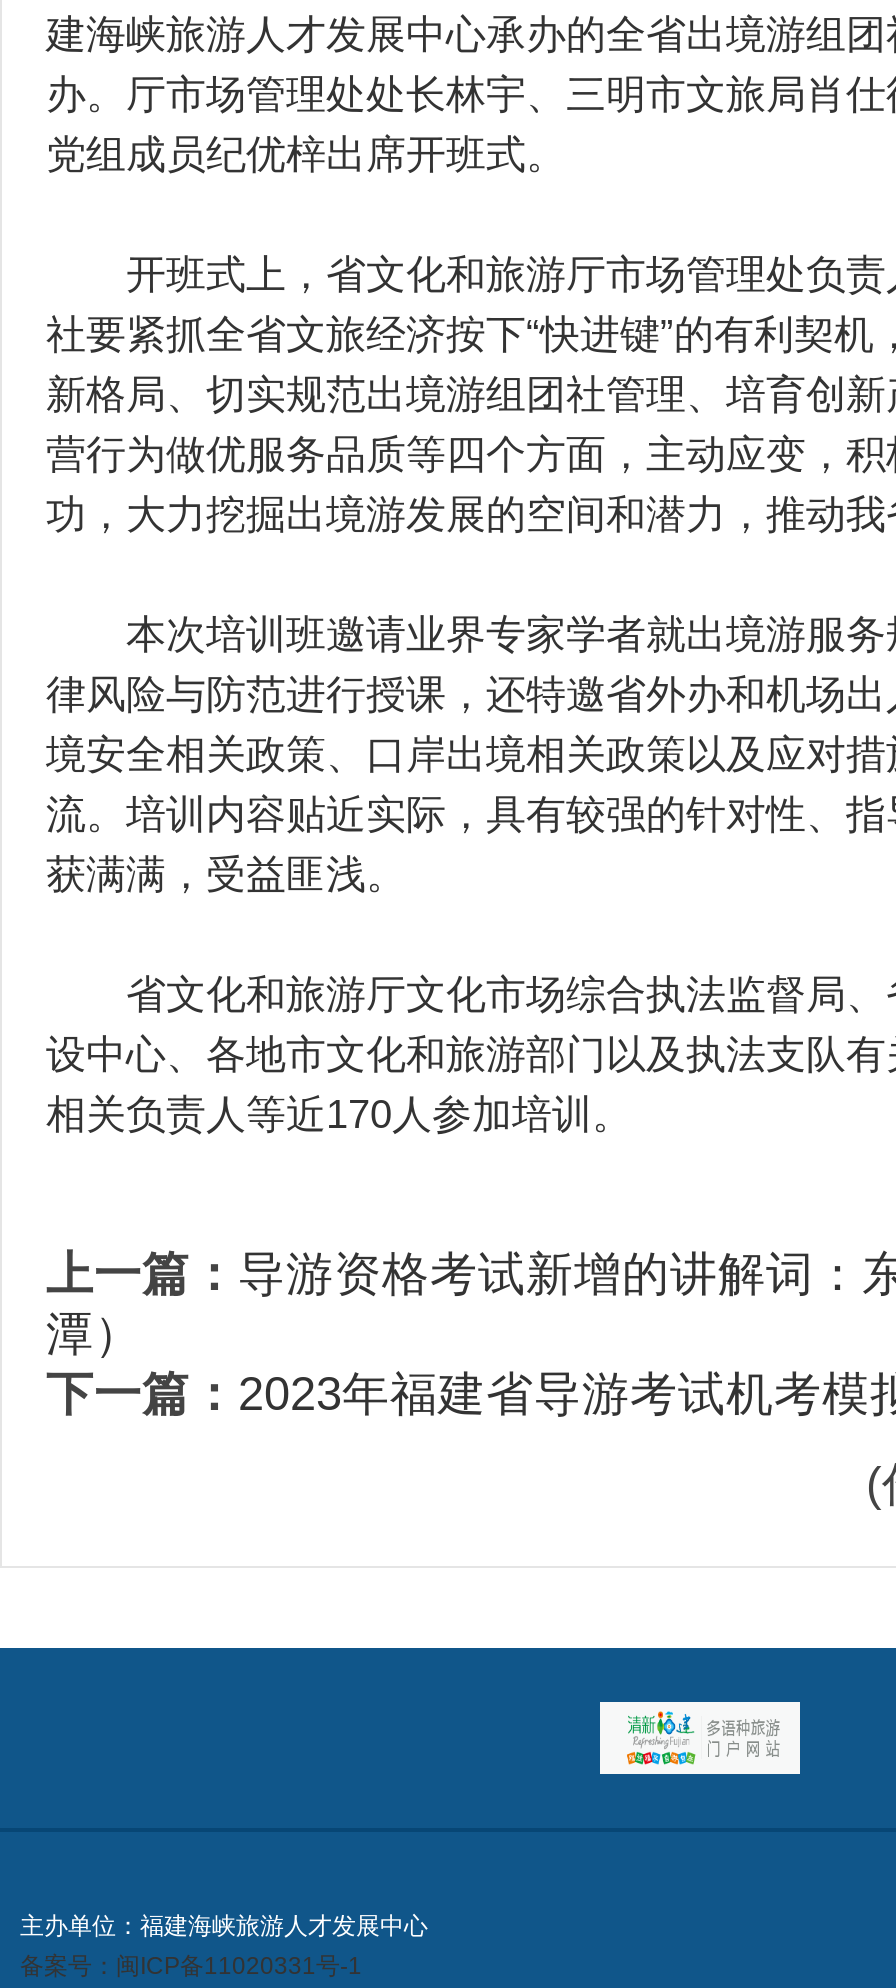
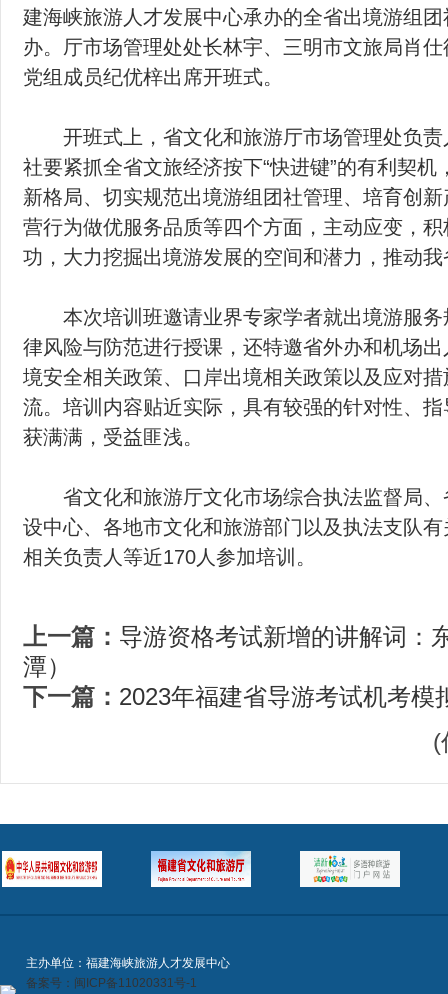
+ [image]

+ [image]
